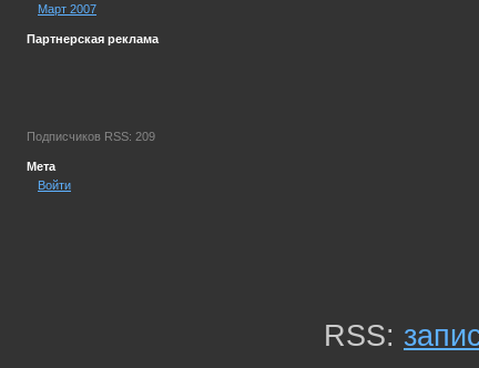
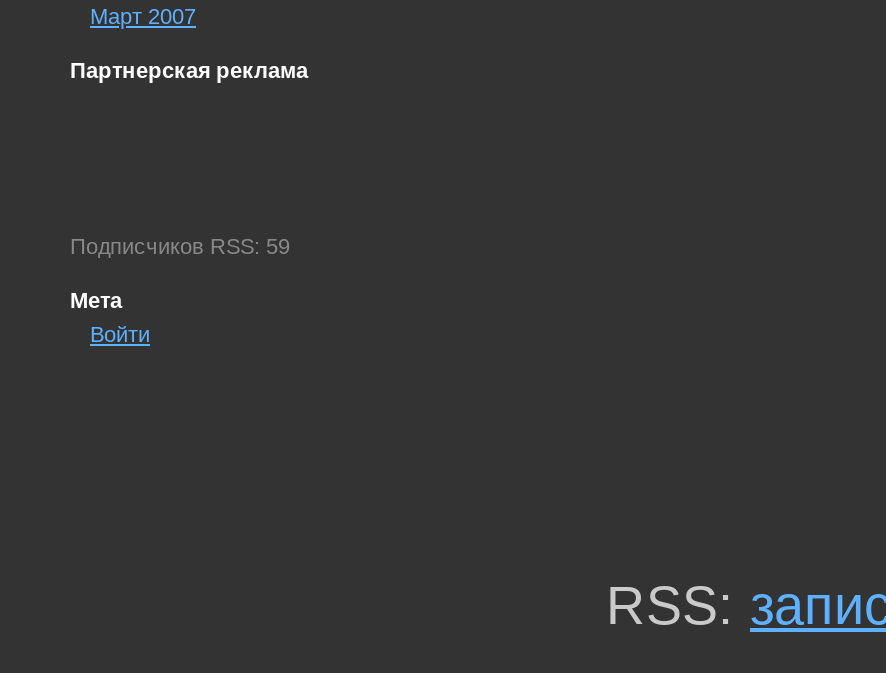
- Подписчиков RSS: 209
+ Подписчиков RSS: 59
